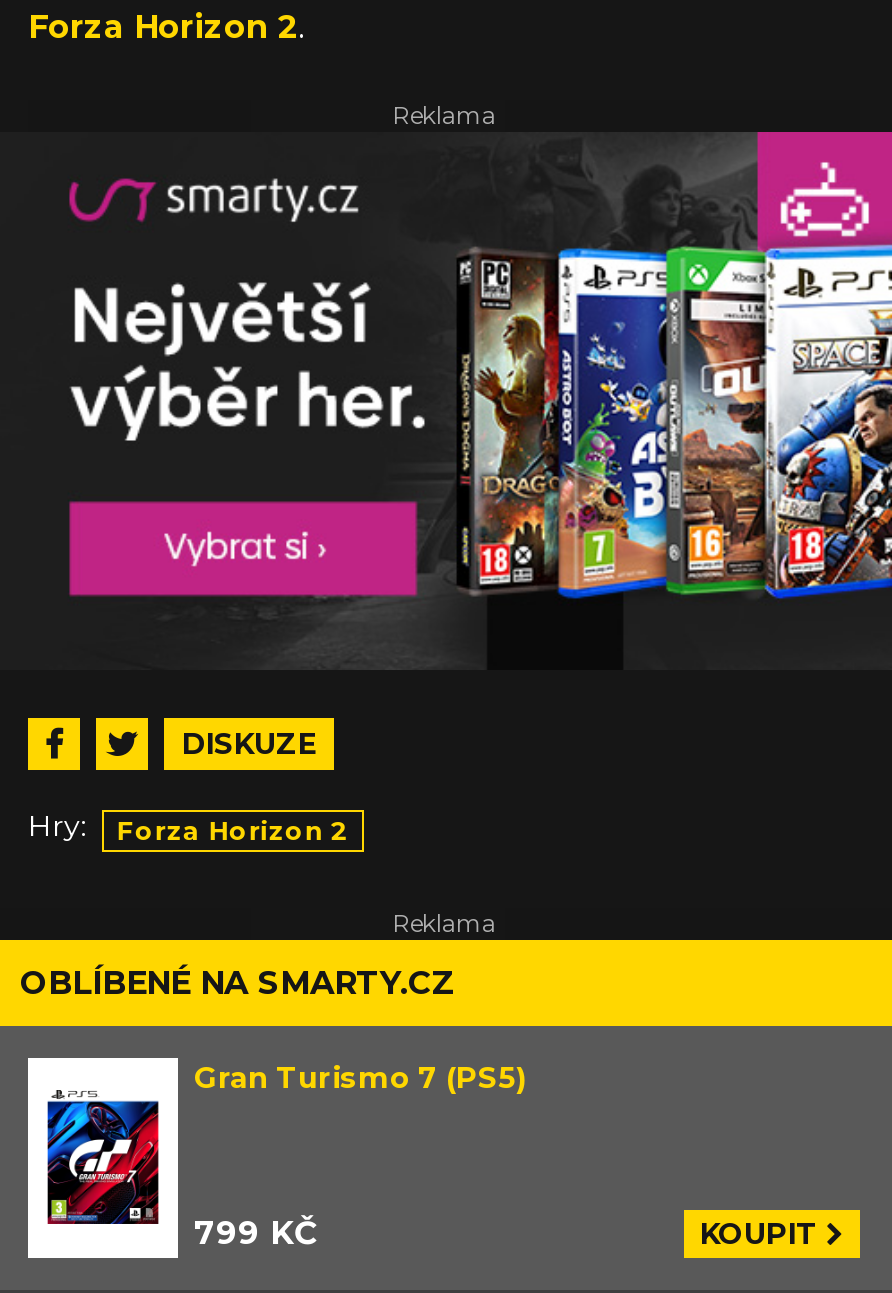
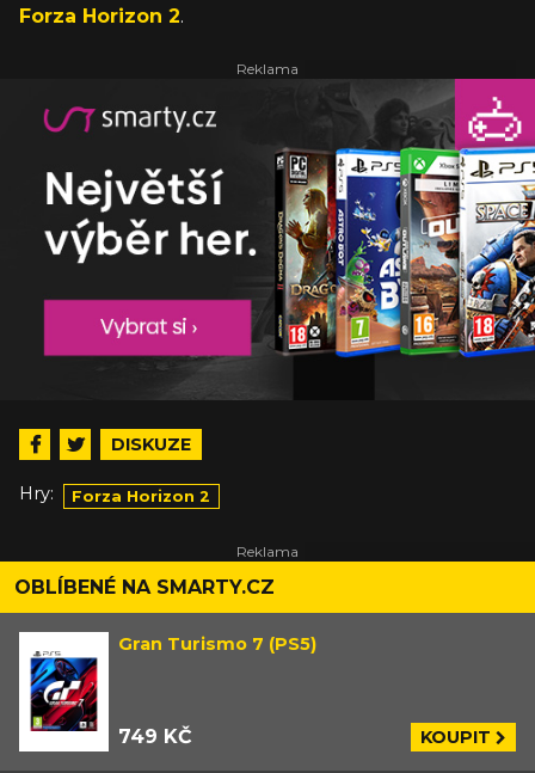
- 799 KČ
+ 749 KČ
